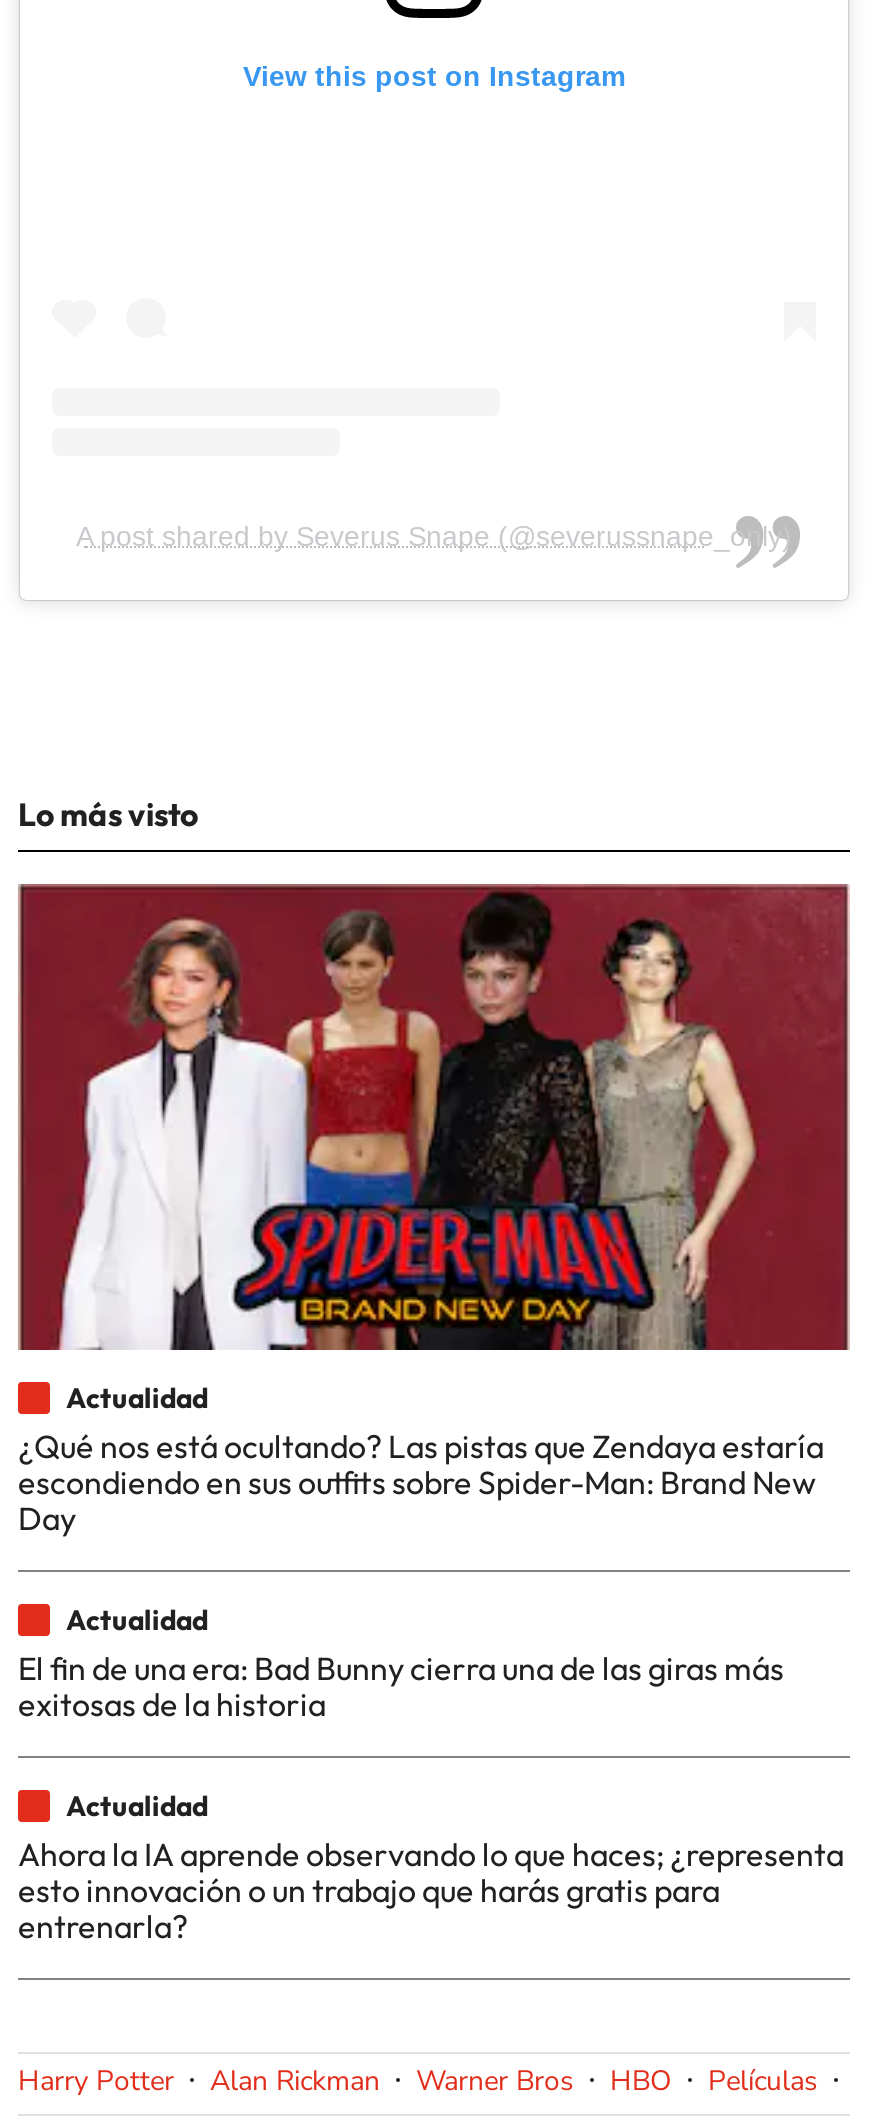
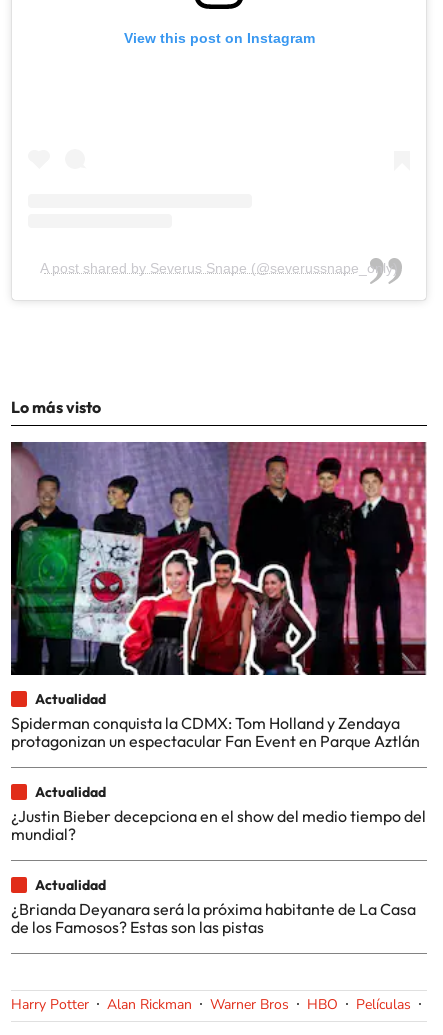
- [image]
- ¿Qué nos está ocultando? Las pistas que Zendaya estaría
- escondiendo en sus outfits sobre Spider-Man: Brand New
- Day
+ [image]
+ Spiderman conquista la CDMX: Tom Holland y Zendaya
+ protagonizan un espectacular Fan Event en Parque Aztlán

- El fin de una era: Bad Bunny cierra una de las giras más
- exitosas de la historia
+ ¿Justin Bieber decepciona en el show del medio tiempo del
+ mundial?

- Ahora la IA aprende observando lo que haces; ¿representa
- esto innovación o un trabajo que harás gratis para
- entrenarla?
+ ¿Brianda Deyanara será la próxima habitante de La Casa
+ de los Famosos? Estas son las pistas
